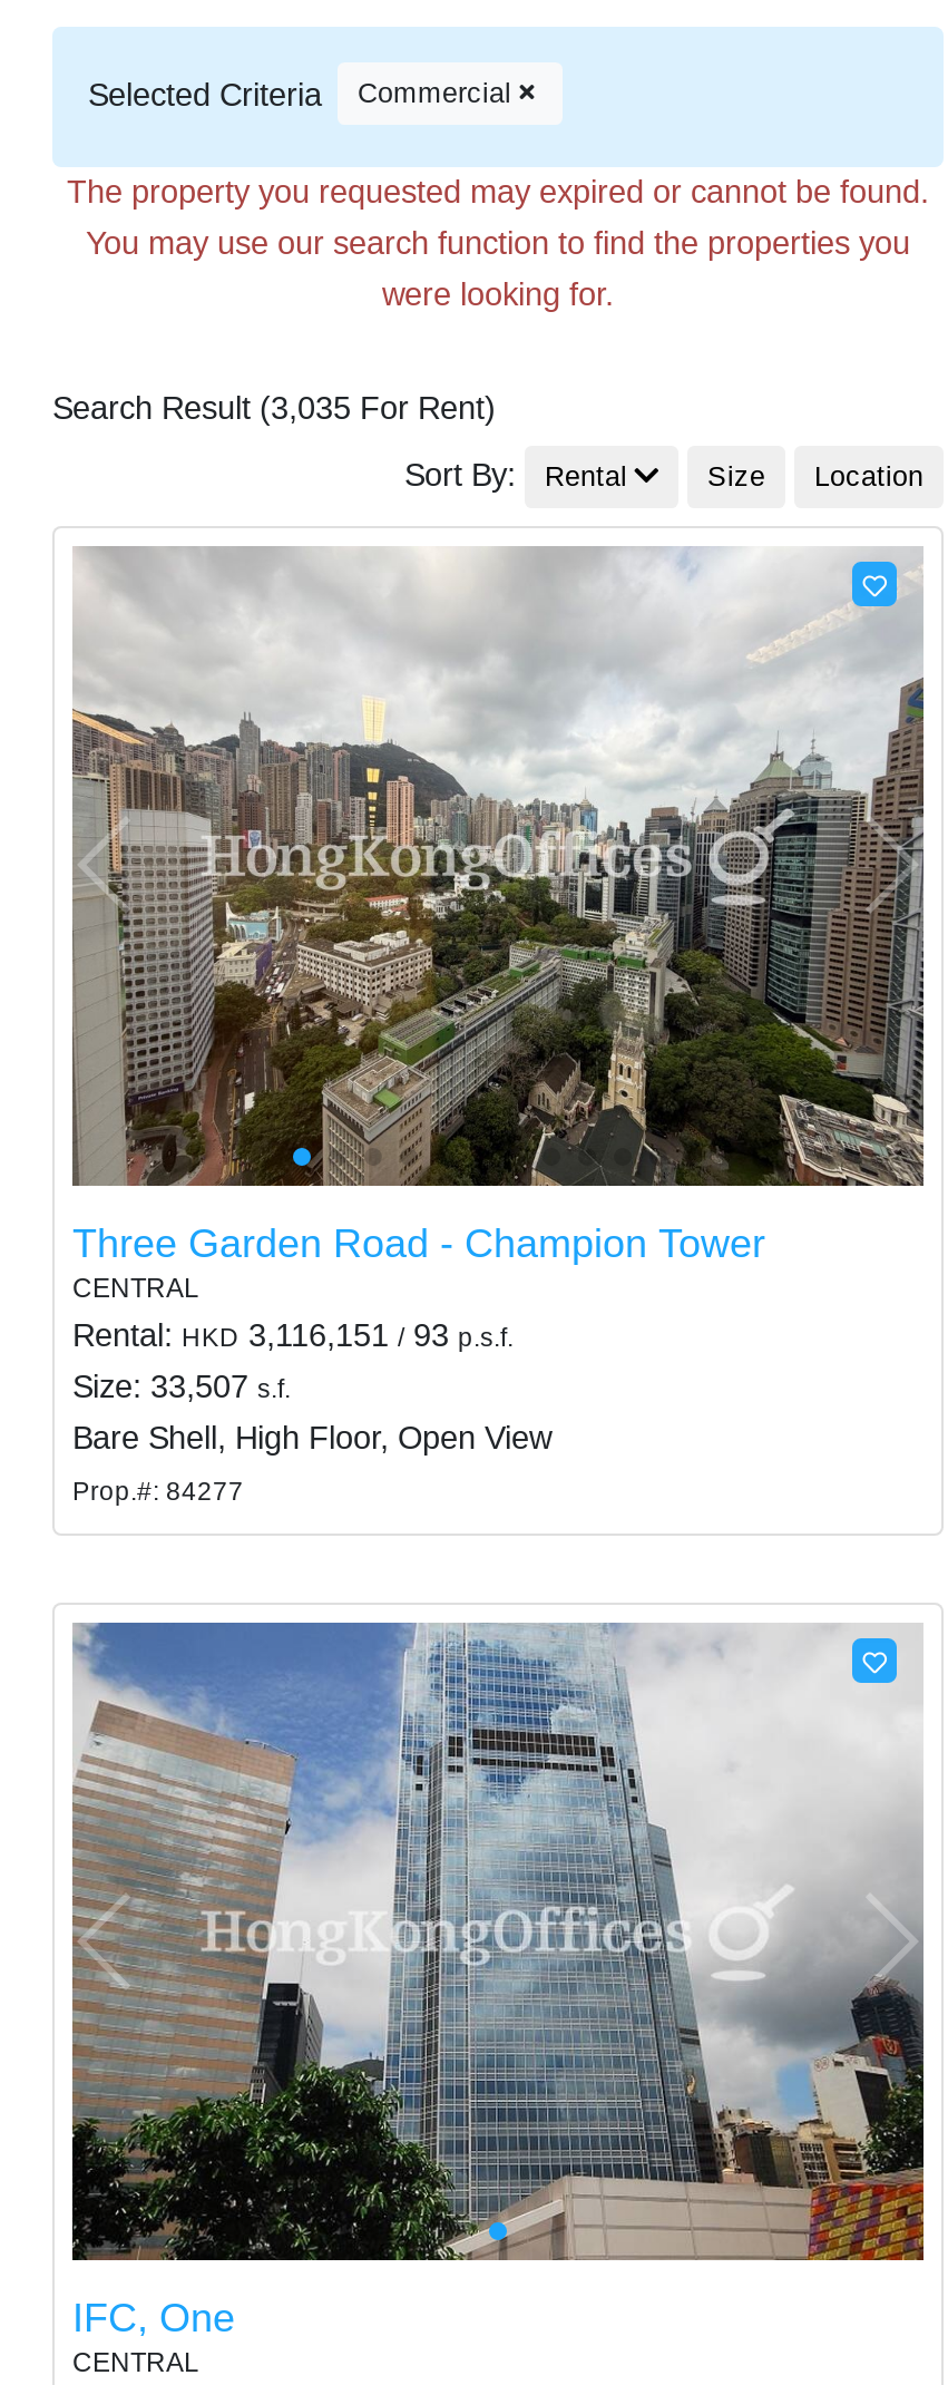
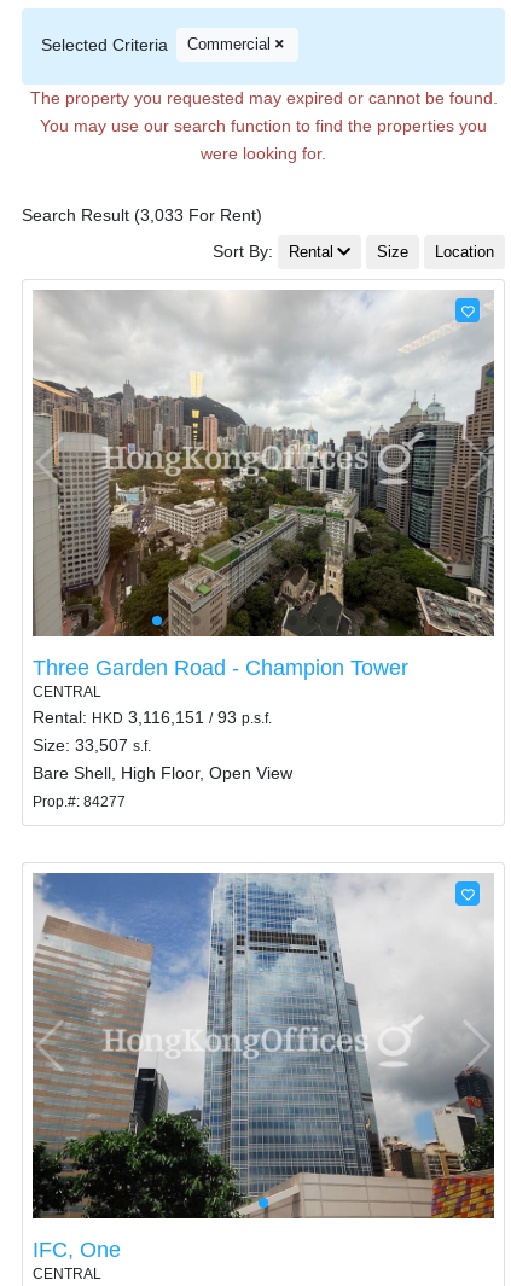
- Search Result (3,035 For Rent)
+ Search Result (3,033 For Rent)
